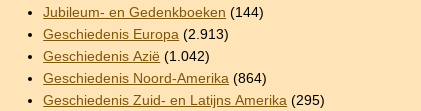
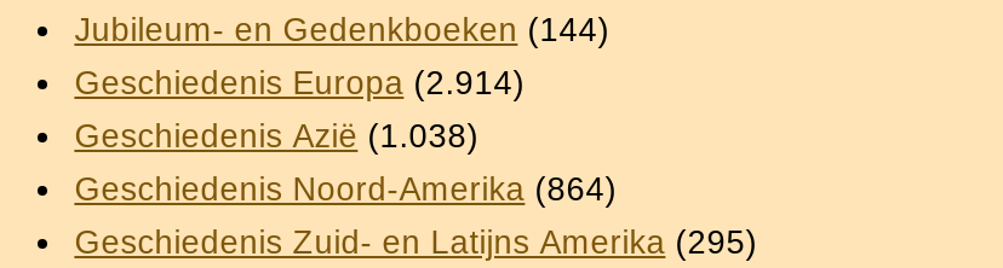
- Geschiedenis Europa (2.913)
+ Geschiedenis Europa (2.914)

- Geschiedenis Azië (1.042)
+ Geschiedenis Azië (1.038)
